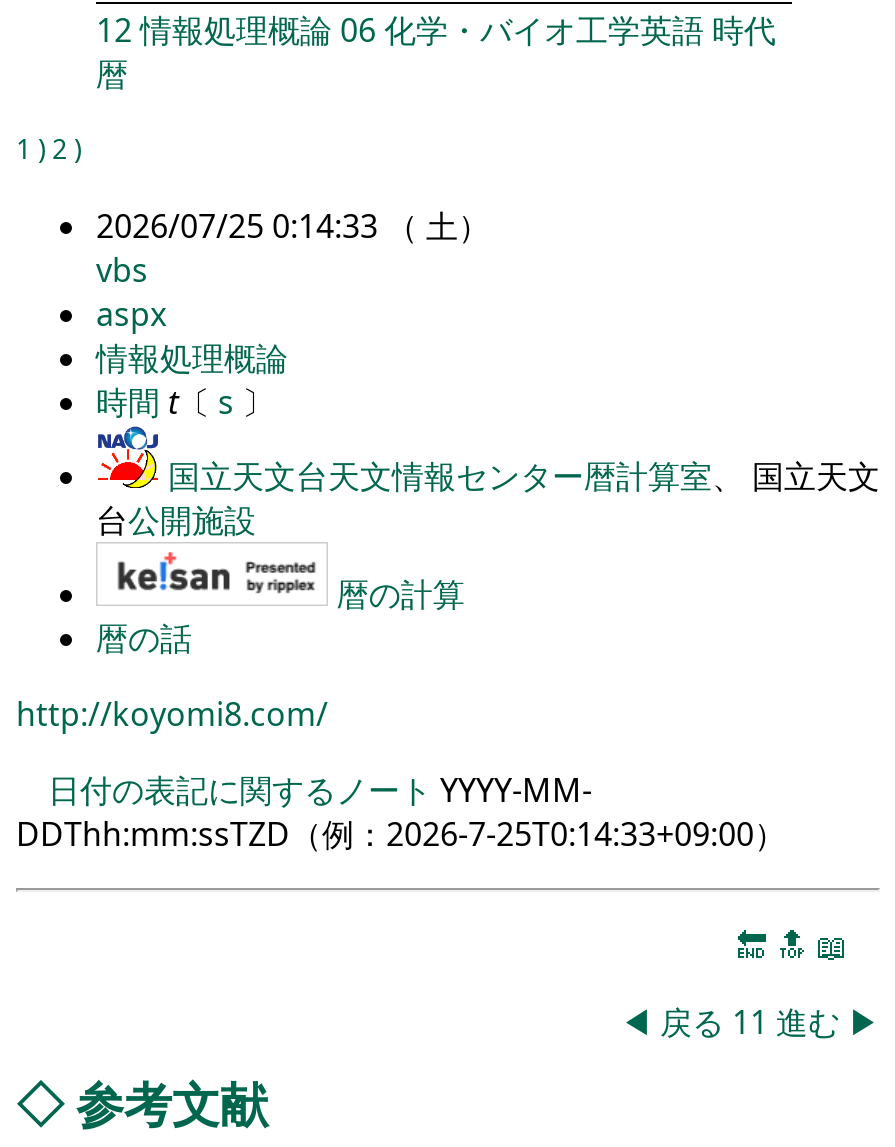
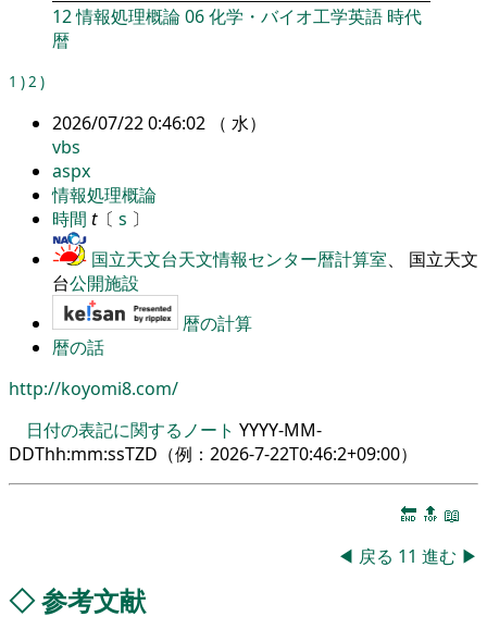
- 2026/07/25 0:14:33 （ 土）
+ 2026/07/22 0:46:02 （ 水）

- DDThh:mm:ssTZD（例：2026-7-25T0:14:33+09:00）
+ DDThh:mm:ssTZD（例：2026-7-22T0:46:2+09:00）
